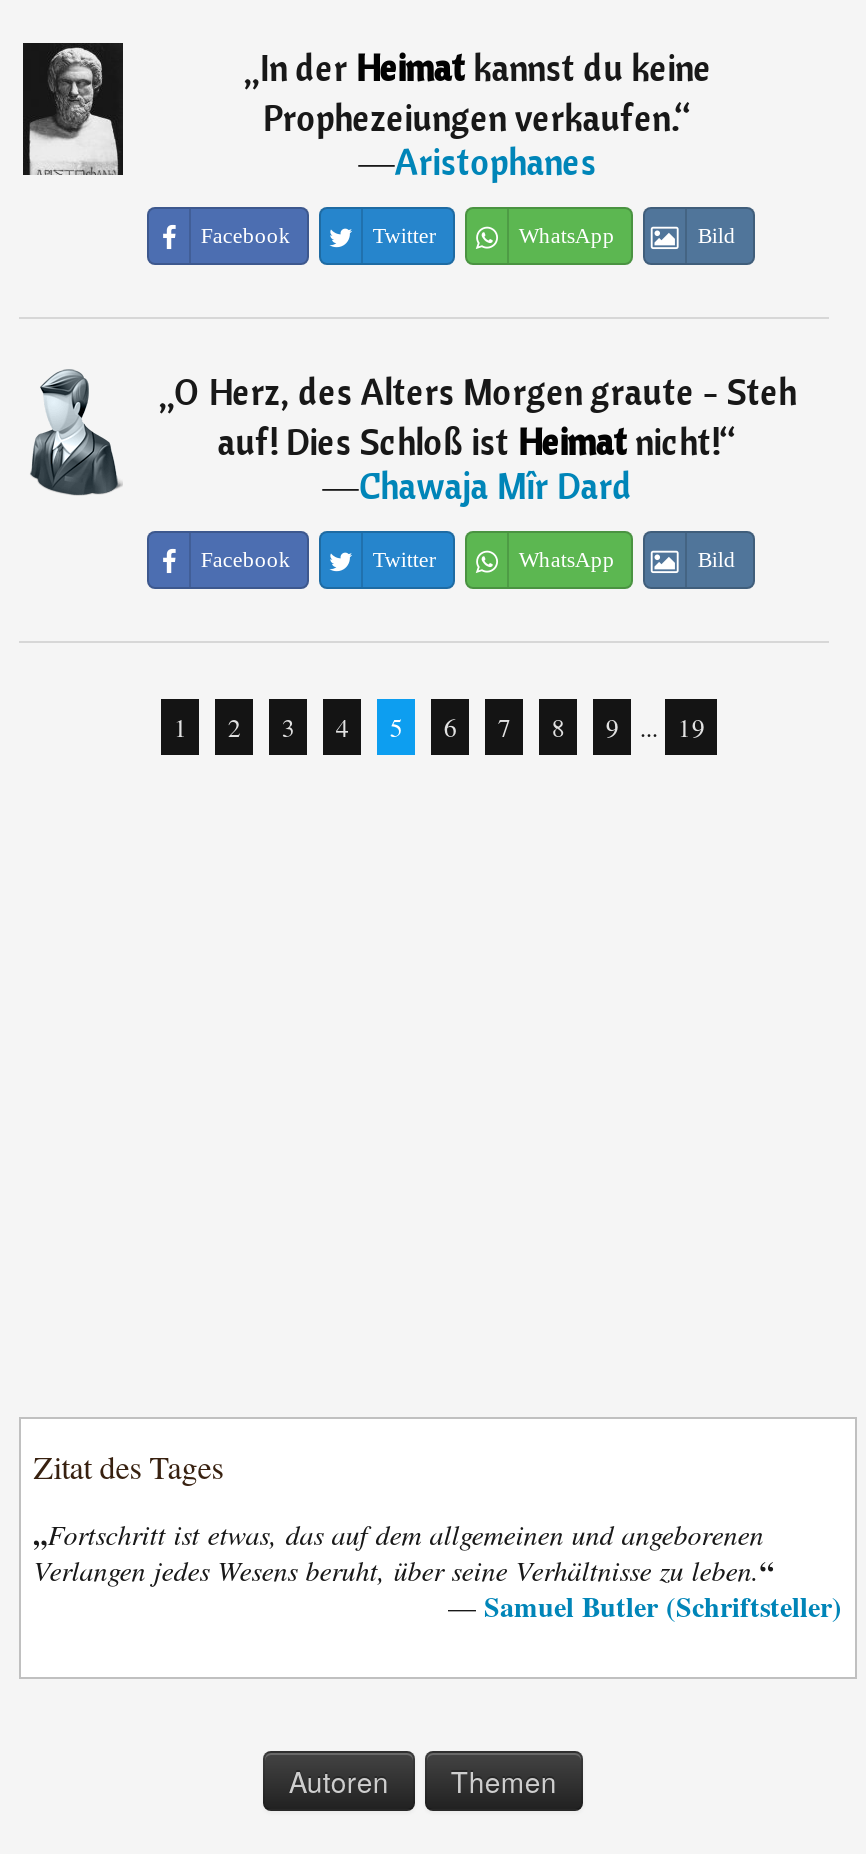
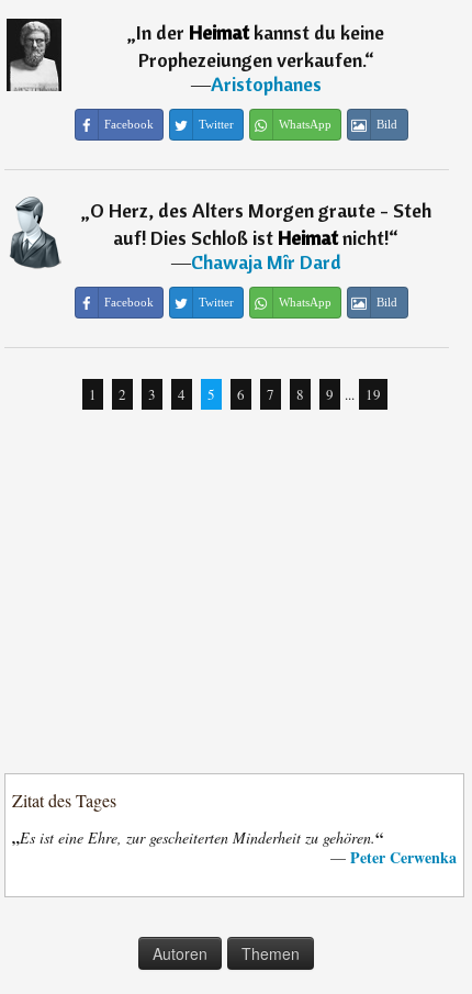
- „Fortschritt ist etwas, das auf dem allgemeinen und angeborenen
- Verlangen jedes Wesens beruht, über seine Verhältnisse zu leben.“
- — Samuel Butler (Schriftsteller)
+ „Es ist eine Ehre, zur gescheiterten Minderheit zu gehören.“
+ — Peter Cerwenka
